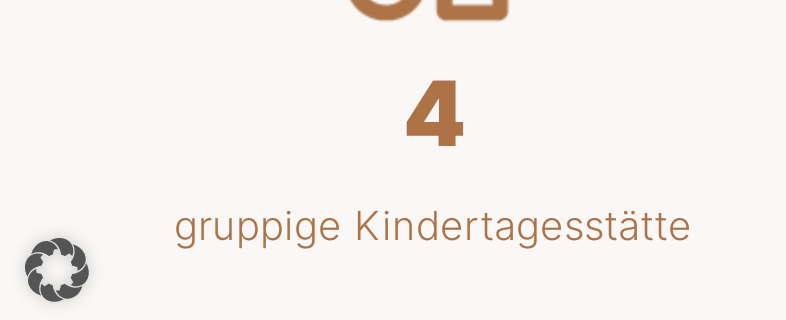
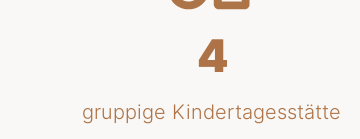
- [image]
